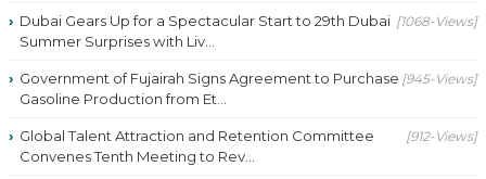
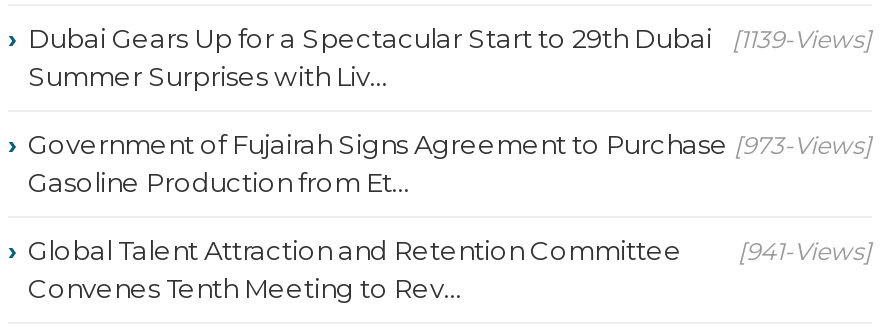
- Dubai Gears Up for a Spectacular Start to 29th Dubai [1068-Views]
+ Dubai Gears Up for a Spectacular Start to 29th Dubai [1139-Views]

- Government of Fujairah Signs Agreement to Purchase [945-Views]
+ Government of Fujairah Signs Agreement to Purchase [973-Views]

- Global Talent Attraction and Retention Committee [912-Views]
+ Global Talent Attraction and Retention Committee [941-Views]
